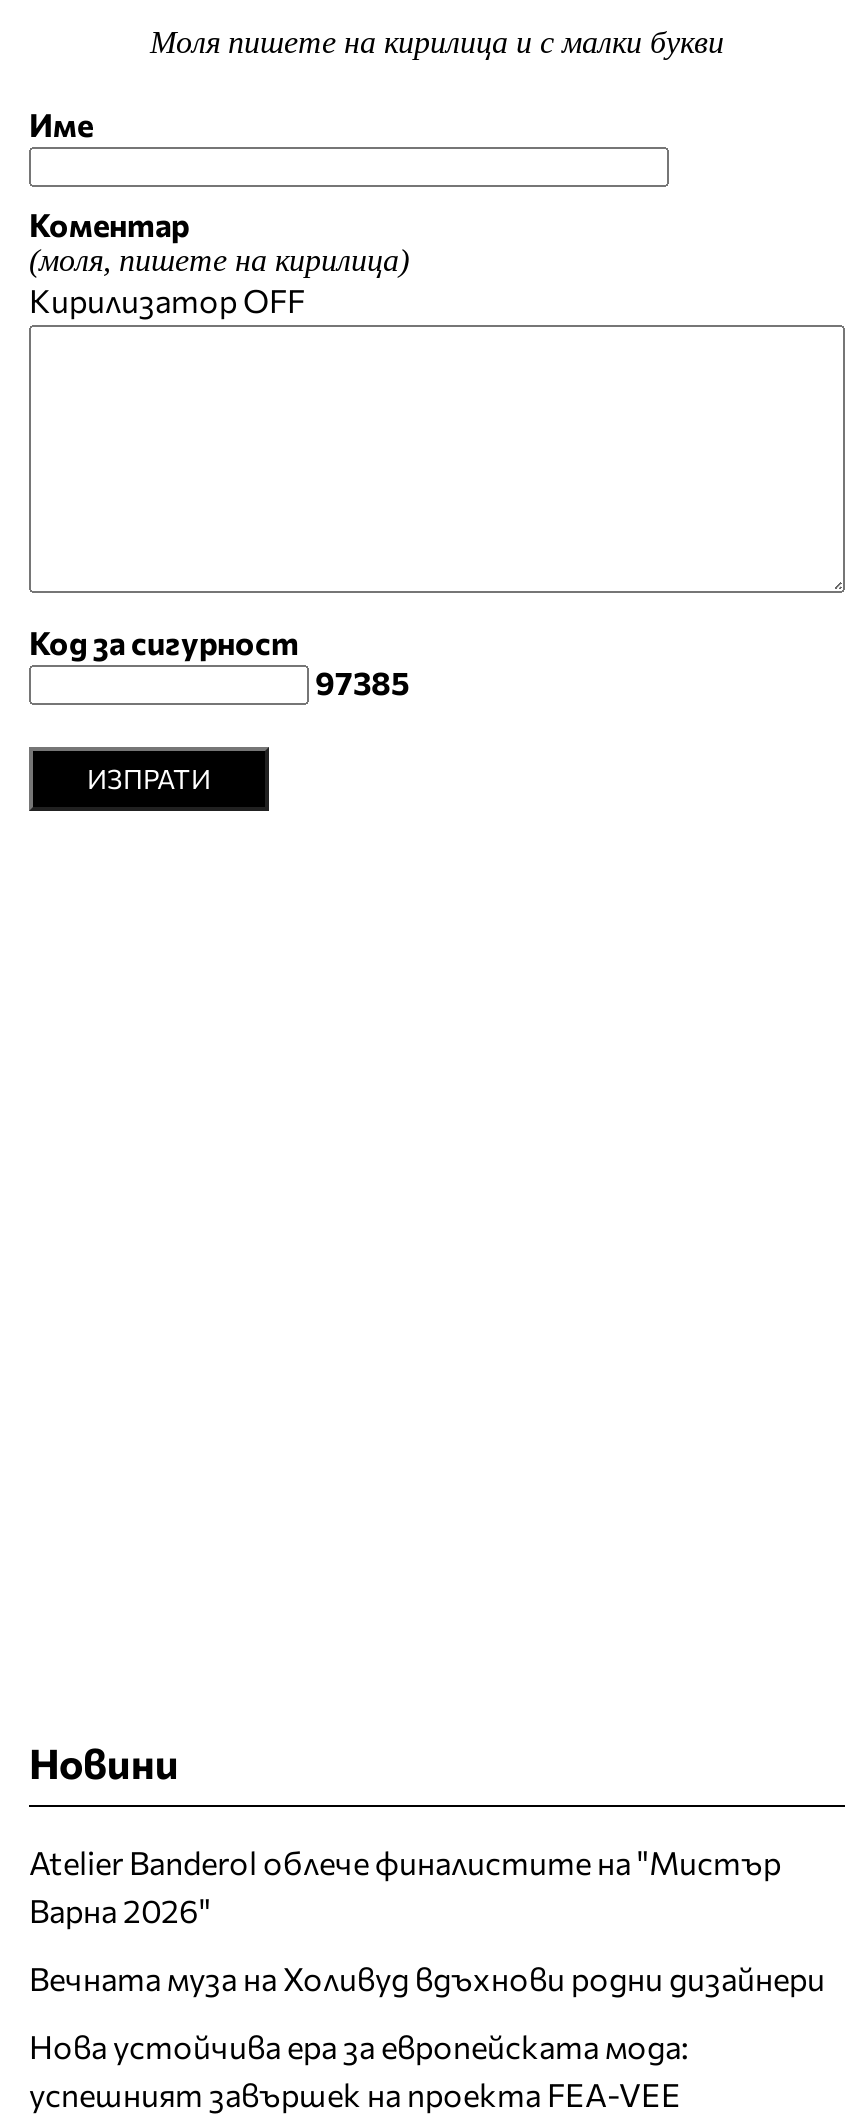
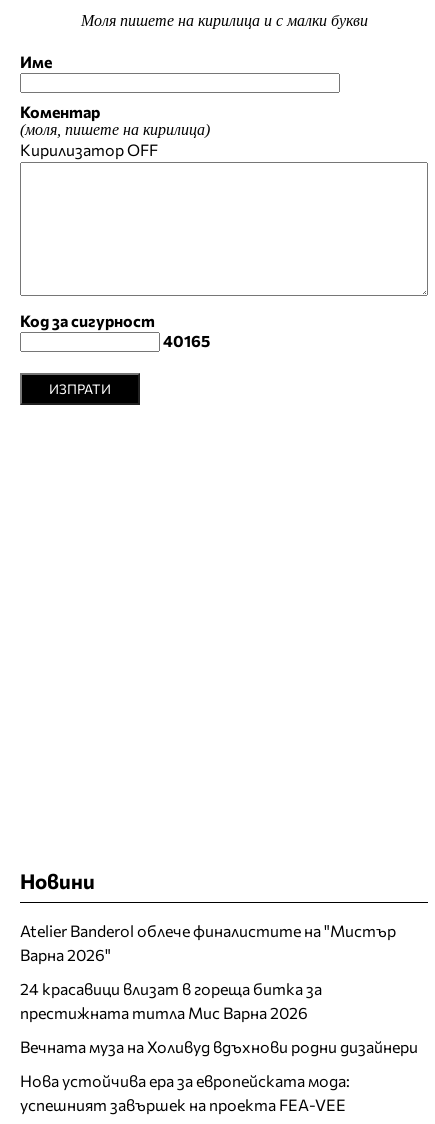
- 97385
+ 40165

+ 24 красавици влизат в гореща битка за
+ престижната титла Мис Варна 2026
